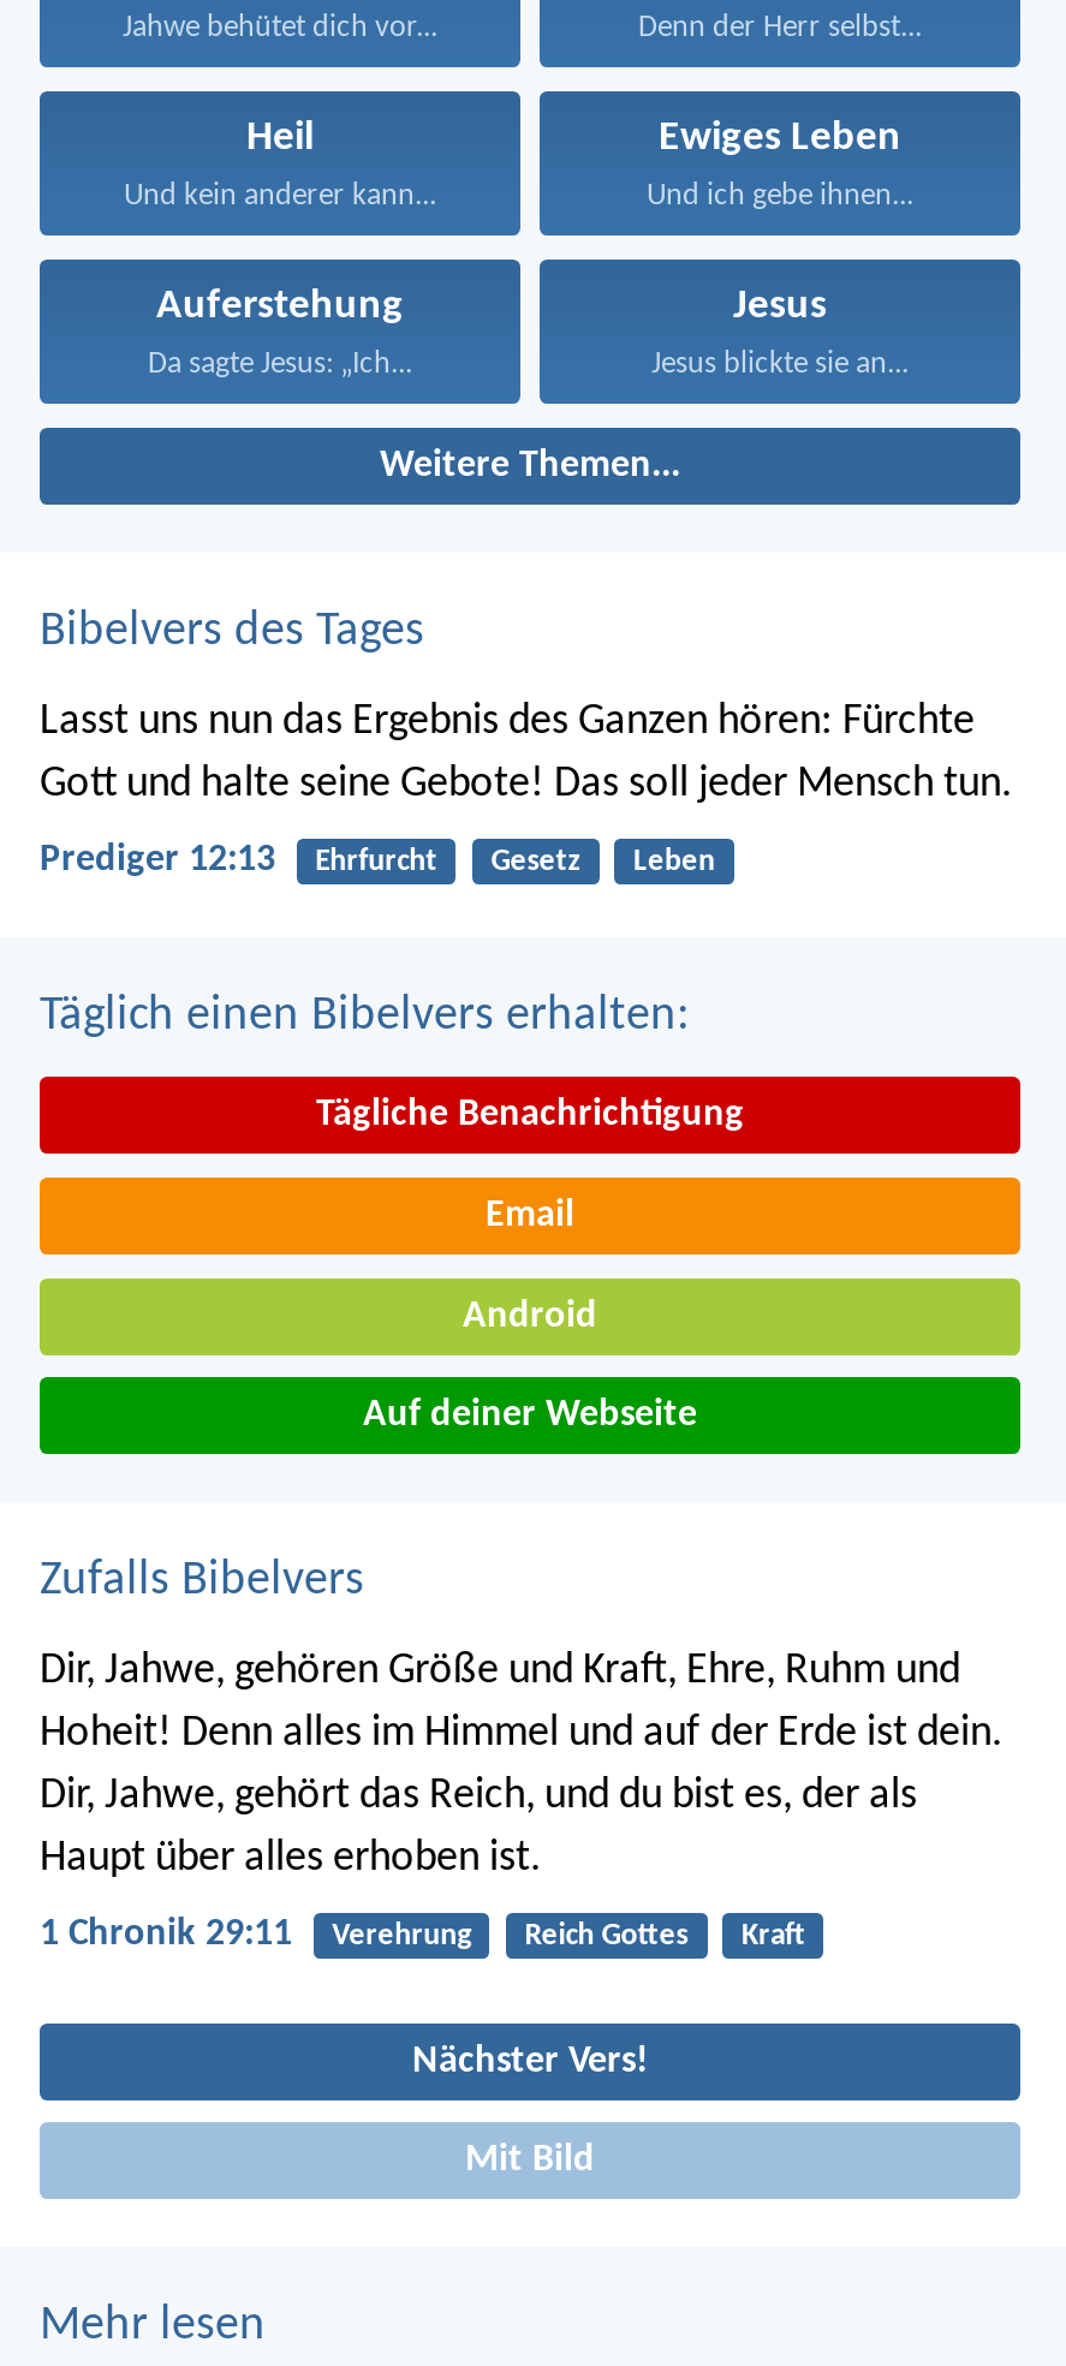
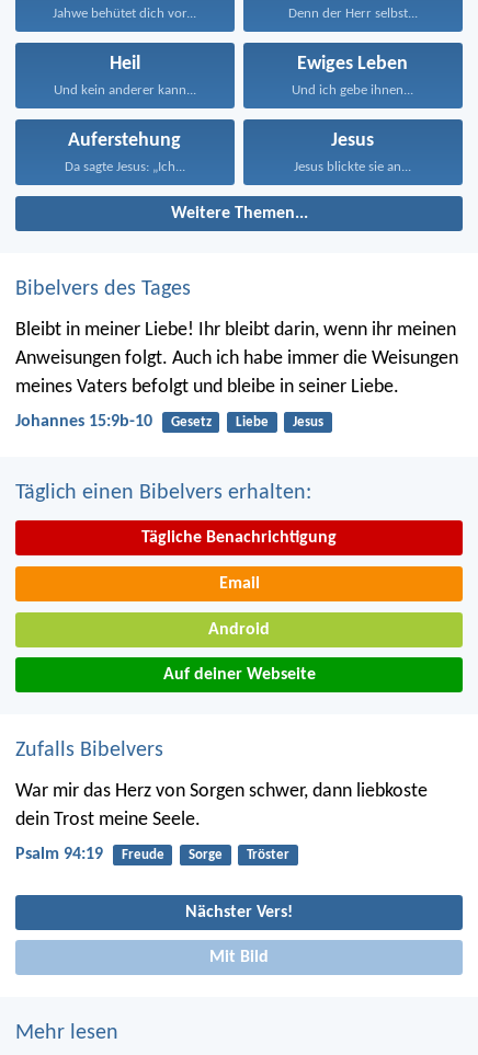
- Lasst uns nun das Ergebnis des Ganzen hören: Fürchte
- Gott und halte seine Gebote! Das soll jeder Mensch tun.
+ Bleibt in meiner Liebe! Ihr bleibt darin, wenn ihr meinen
+ Anweisungen folgt. Auch ich habe immer die Weisungen
+ meines Vaters befolgt und bleibe in seiner Liebe.

- Prediger 12:13
- Ehrfurcht
+ Johannes 15:9b-10

moved down: Gesetz | Täglich einen Bibelvers erhalten: | Tägliche Benachrichtigung | Email | Android | Auf deiner Webseite | Zufalls Bibelvers

- Leben
+ Liebe
+ Jesus

- Dir, Jahwe, gehören Größe und Kraft, Ehre, Ruhm und
- Hoheit! Denn alles im Himmel und auf der Erde ist dein.
- Dir, Jahwe, gehört das Reich, und du bist es, der als
- Haupt über alles erhoben ist.
+ War mir das Herz von Sorgen schwer, dann liebkoste
+ dein Trost meine Seele.

- 1 Chronik 29:11
- Verehrung
- Reich Gottes
- Kraft
+ Psalm 94:19
+ Freude
+ Sorge
+ Tröster
